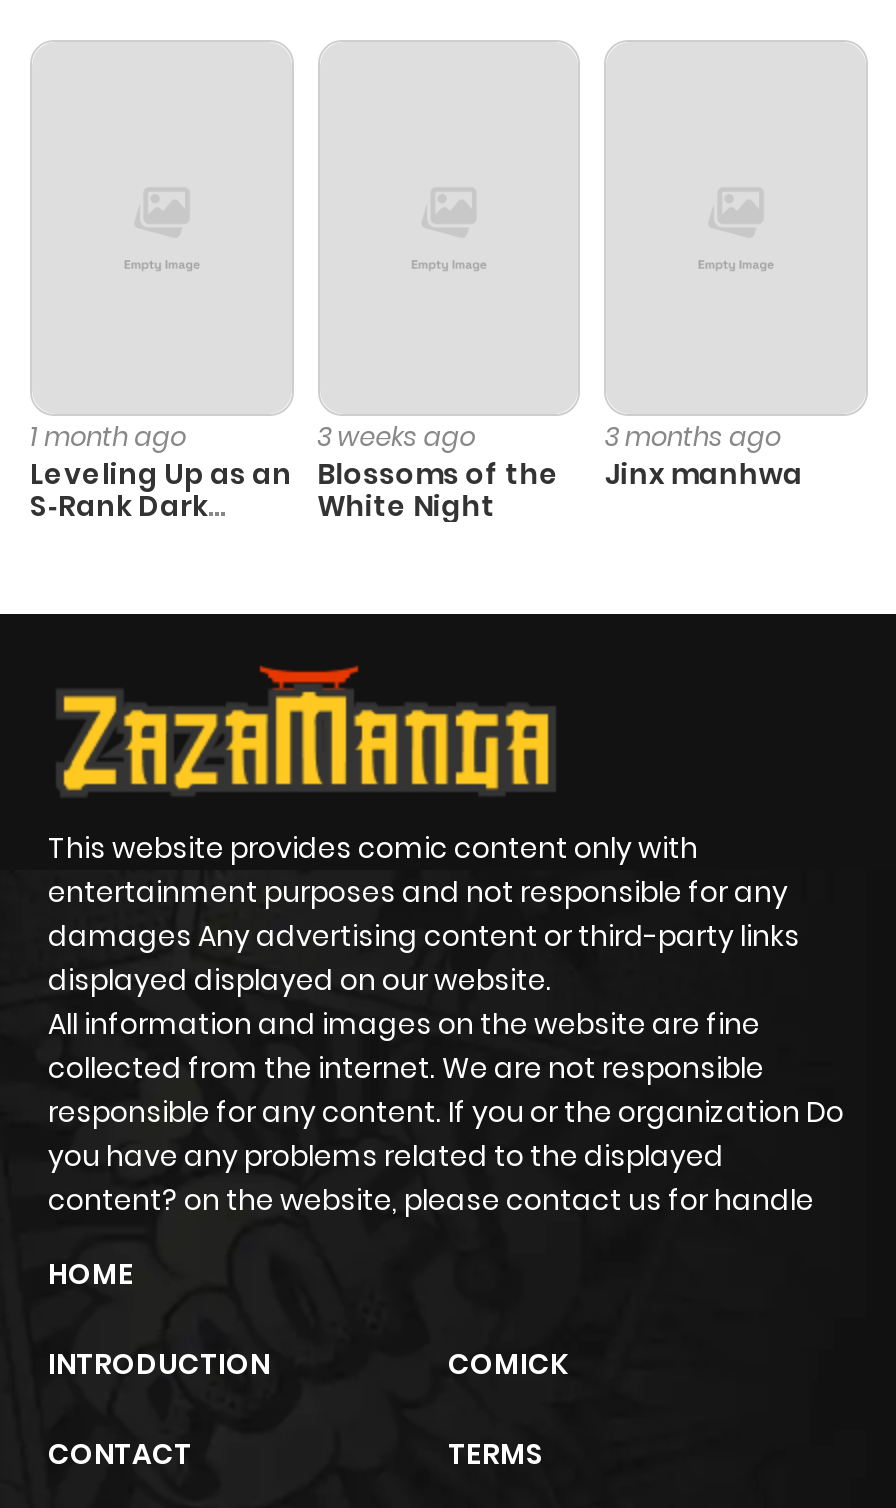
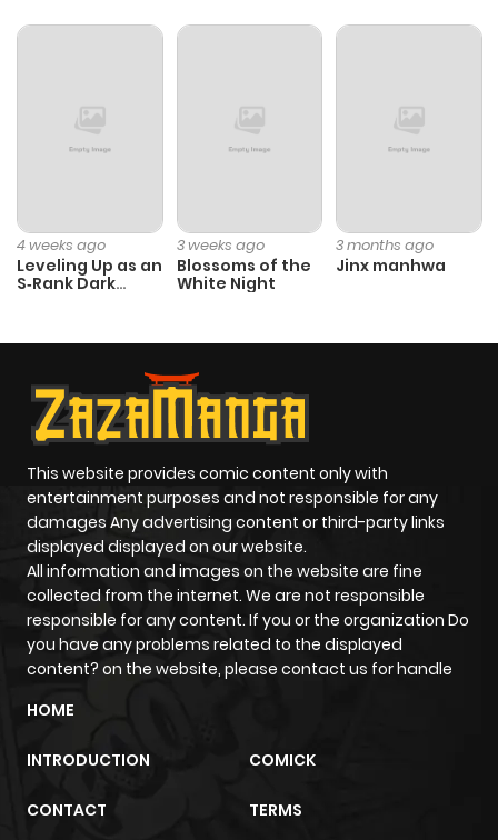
- 1 month ago
+ 4 weeks ago
